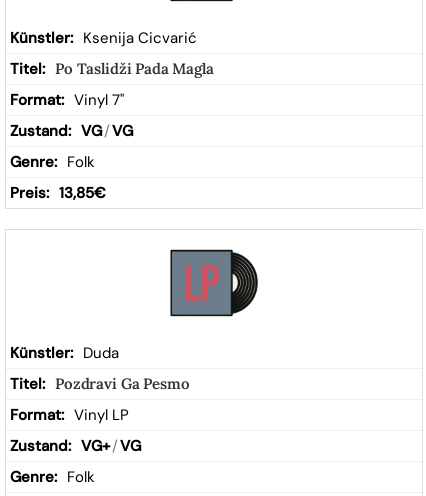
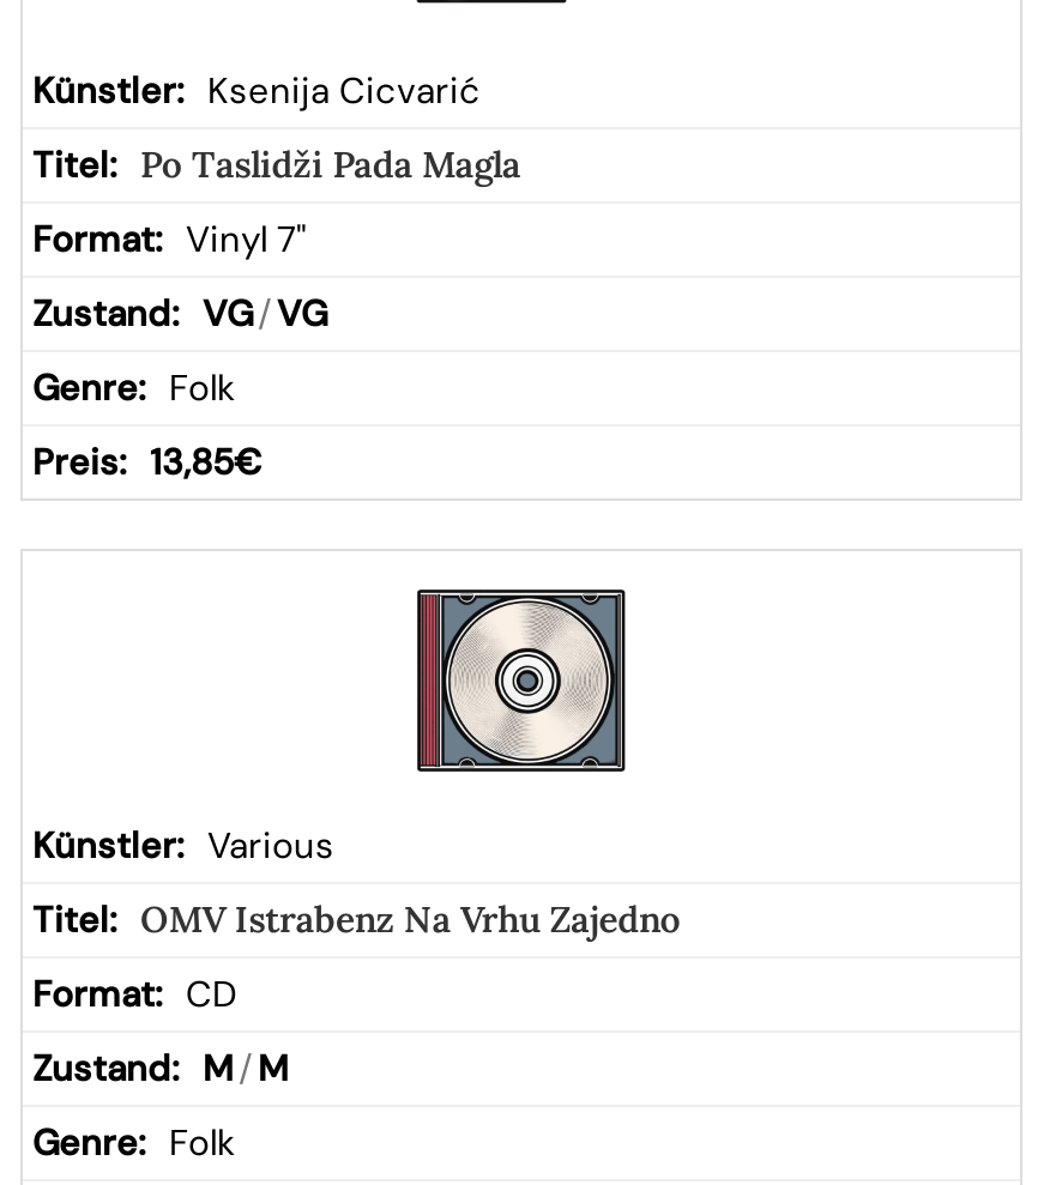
- [image]
+ [image]

- Duda
+ Various

- Pozdravi Ga Pesmo
+ OMV Istrabenz Na Vrhu Zajedno

- Vinyl LP
+ CD

- VG+ / VG
+ M / M
